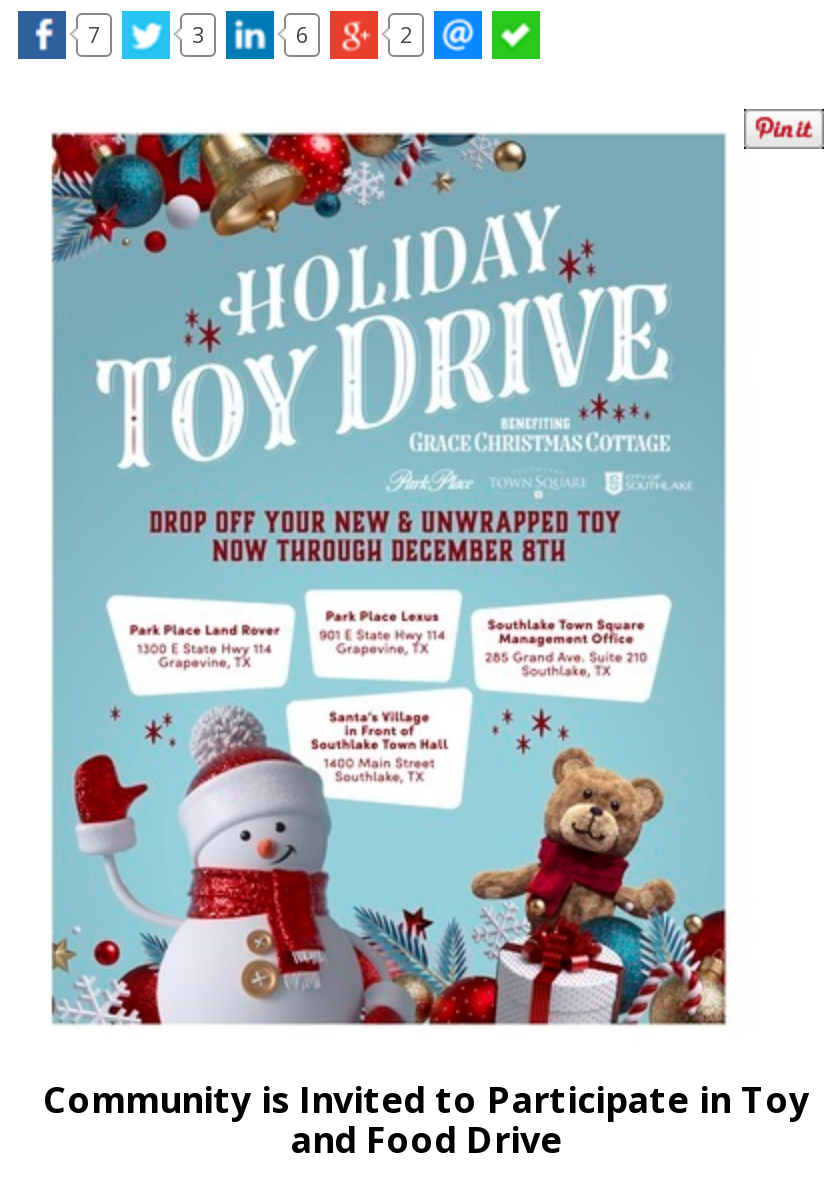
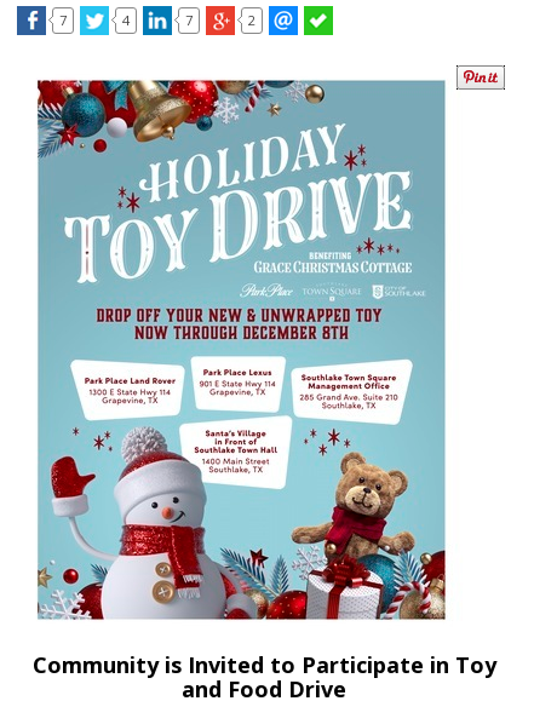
- 3
+ 4

- 6
+ 7
